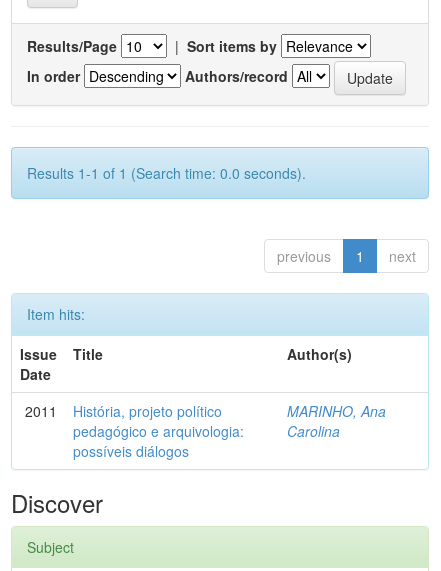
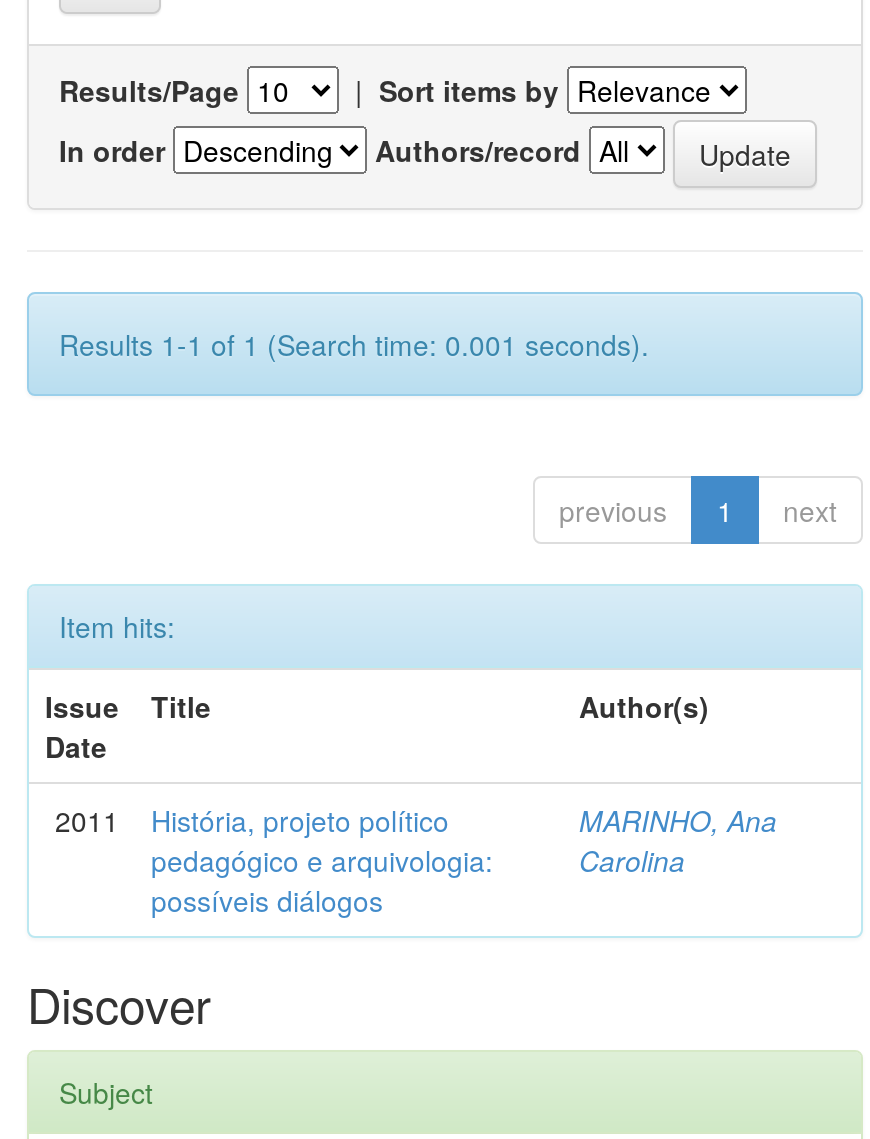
- Results 1-1 of 1 (Search time: 0.0 seconds).
+ Results 1-1 of 1 (Search time: 0.001 seconds).
